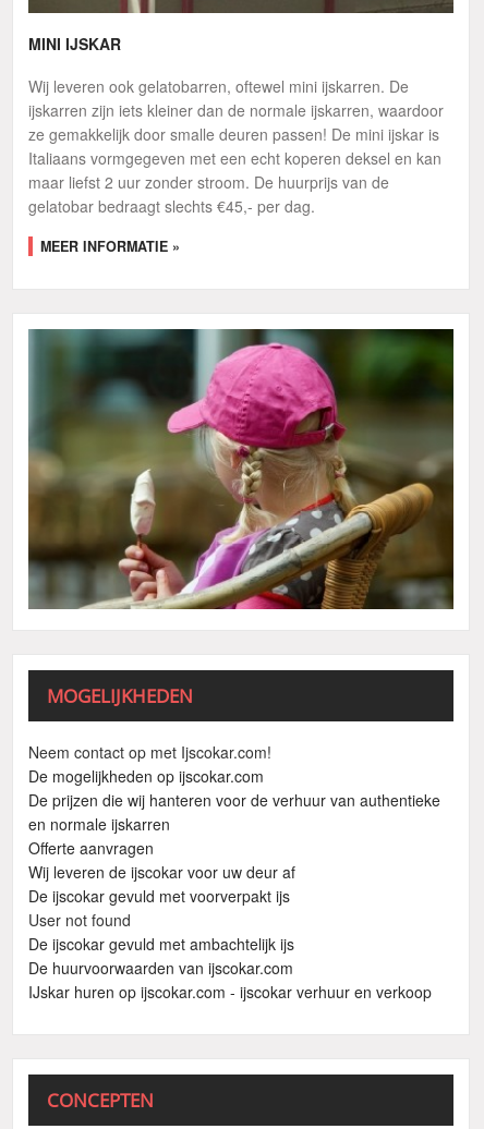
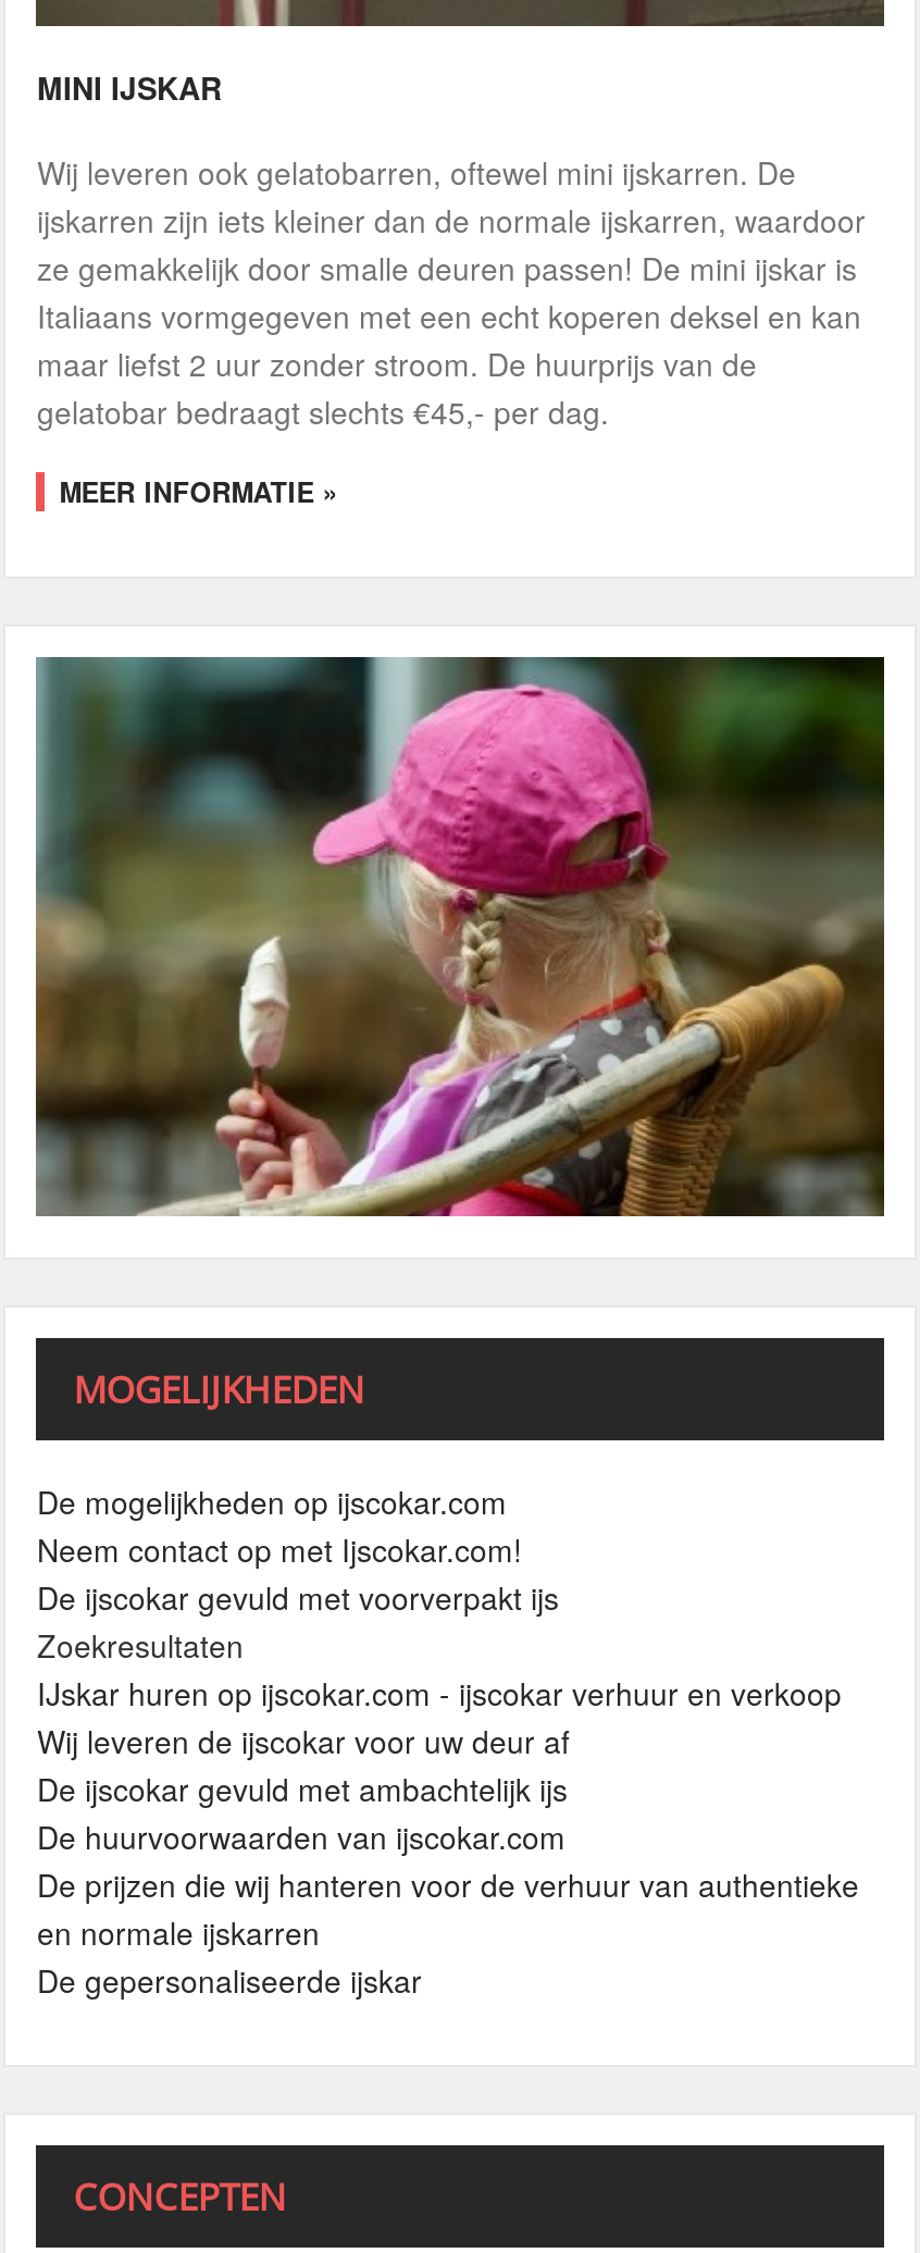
moved down: Neem contact op met Ijscokar.com!

moved up: De mogelijkheden op ijscokar.com

+ Zoekresultaten

moved down: De prijzen die wij hanteren voor de verhuur van authentieke | en normale ijskarren

- Offerte aanvragen
- User not found
+ De gepersonaliseerde ijskar

moved up: Wij leveren de ijscokar voor uw deur af | De ijscokar gevuld met voorverpakt ijs

moved up: De ijscokar gevuld met ambachtelijk ijs | De huurvoorwaarden van ijscokar.com | IJskar huren op ijscokar.com - ijscokar verhuur en verkoop
